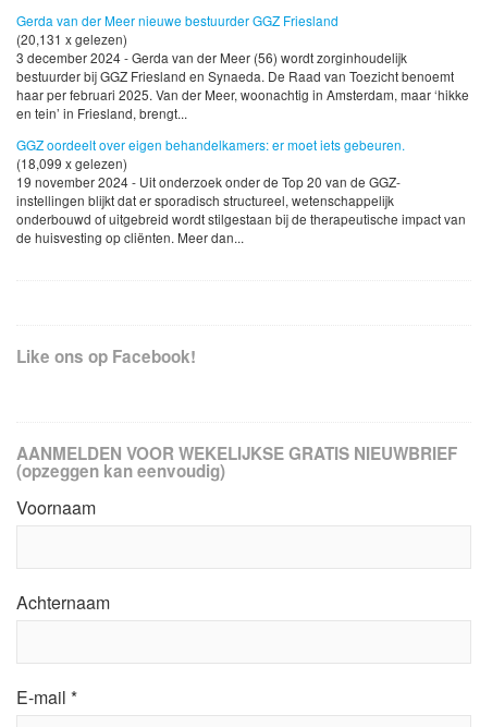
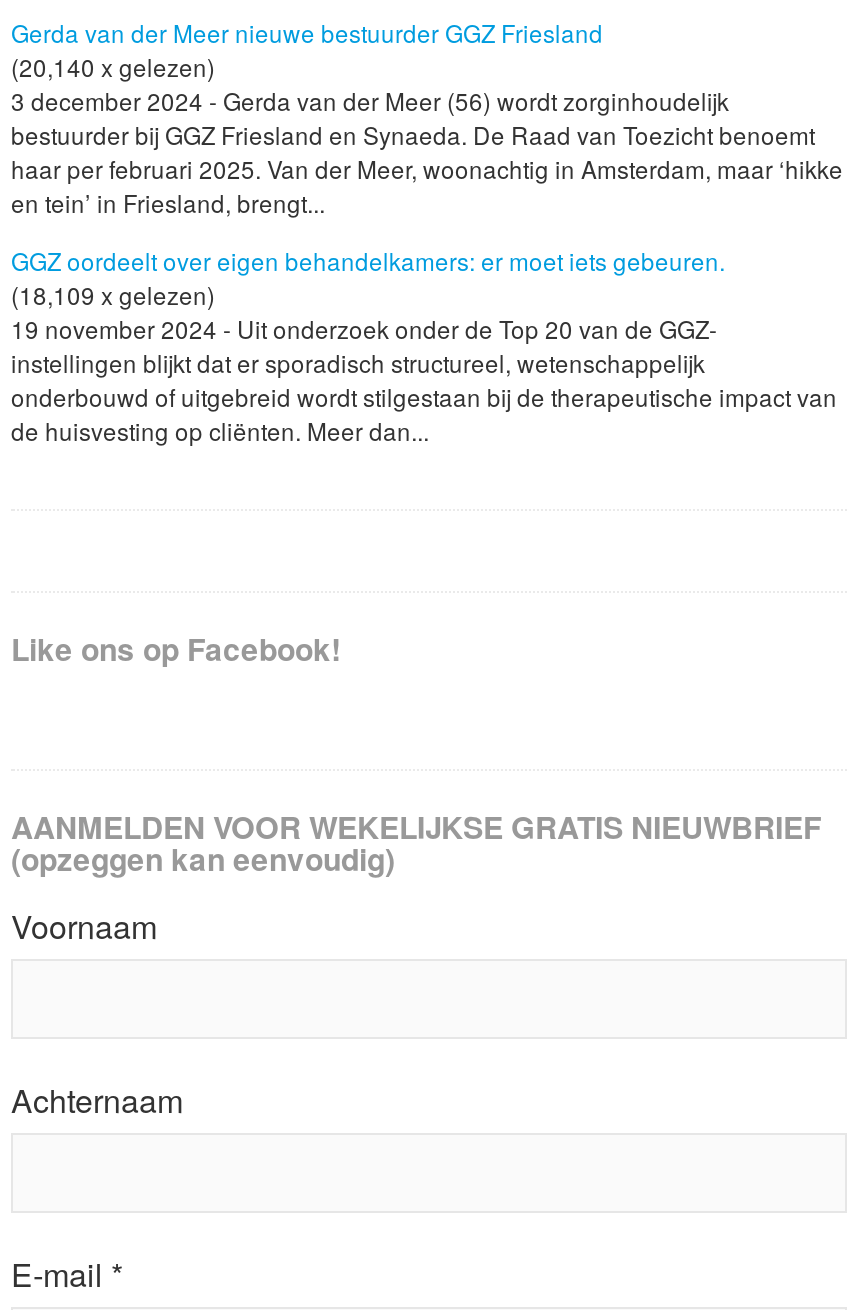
- (20,131 x gelezen)
+ (20,140 x gelezen)

- (18,099 x gelezen)
+ (18,109 x gelezen)
